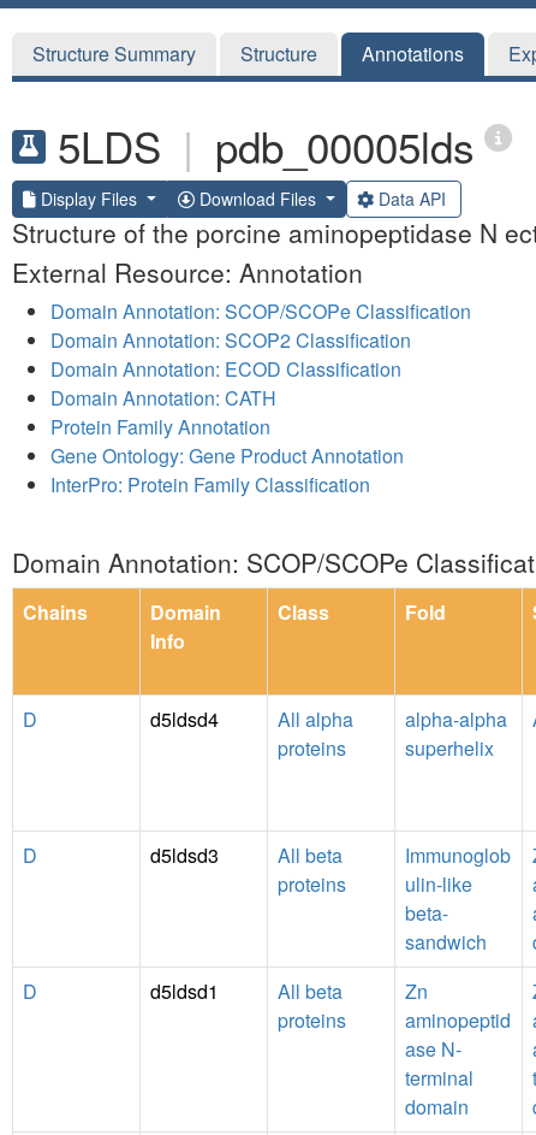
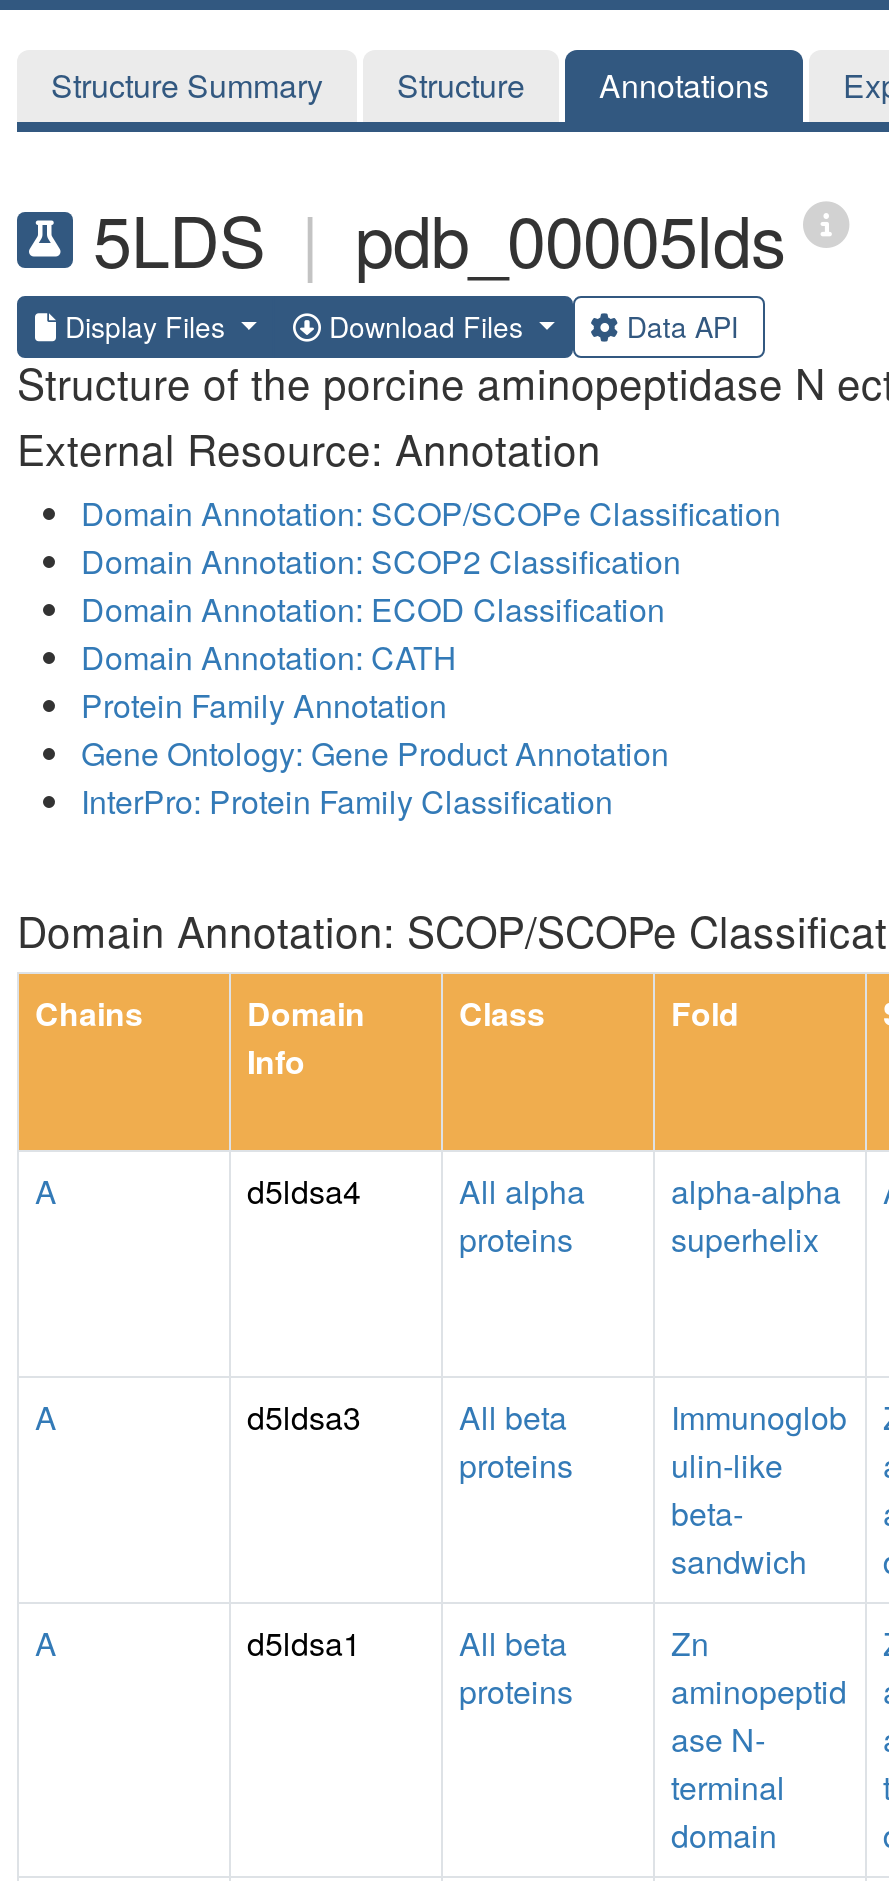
- D
- d5ldsd4
+ A
+ d5ldsa4

- D
- d5ldsd3
+ A
+ d5ldsa3

- D
- d5ldsd1
+ A
+ d5ldsa1
